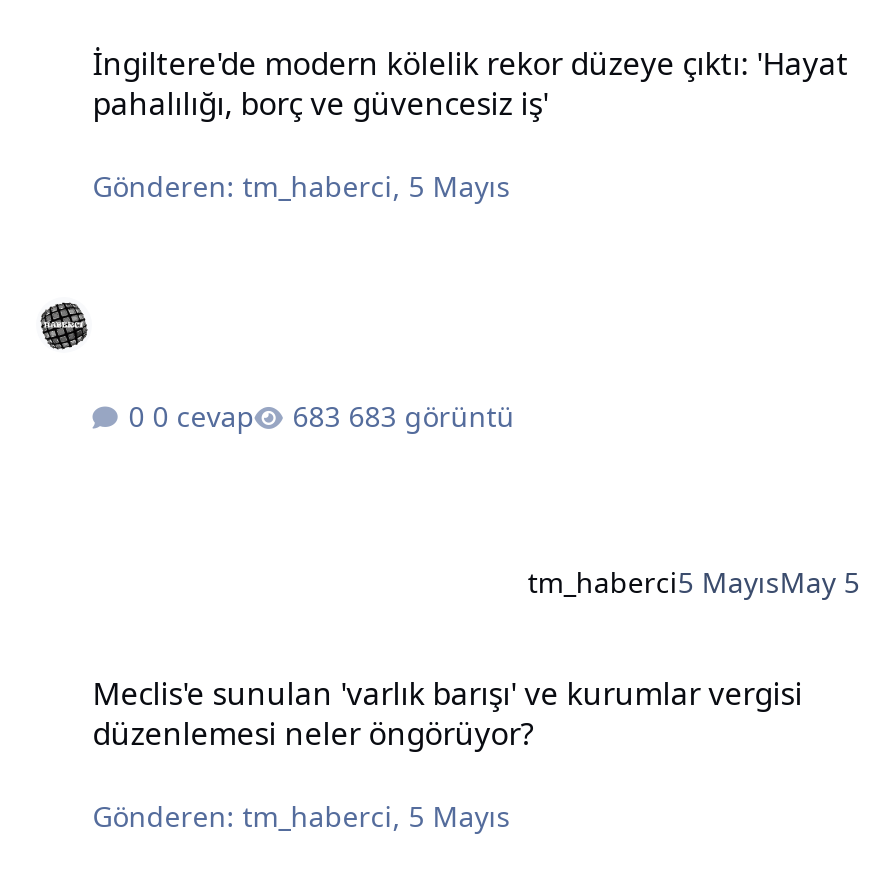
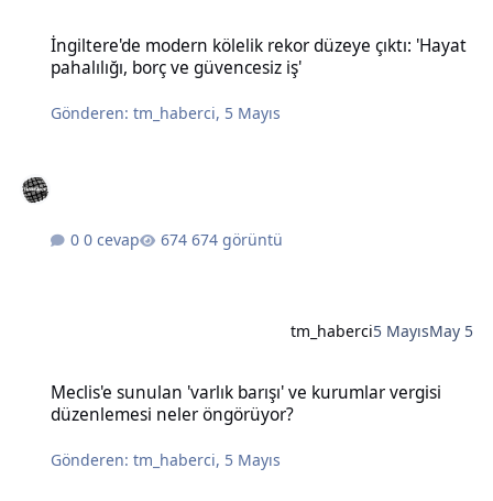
- 683 görüntü
+ 674 görüntü
